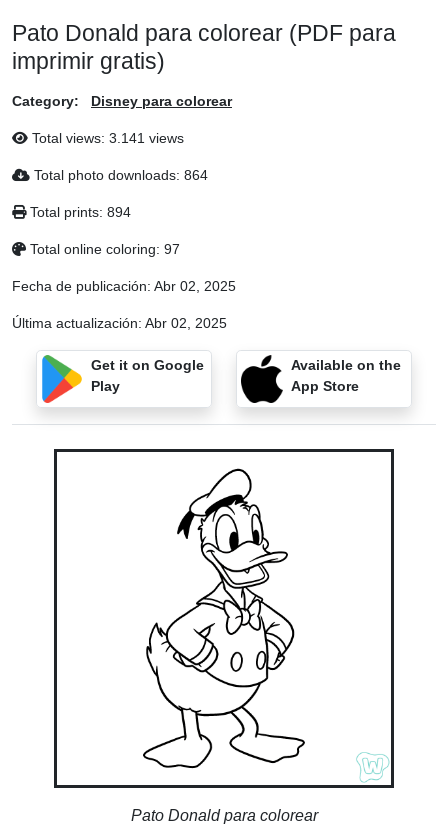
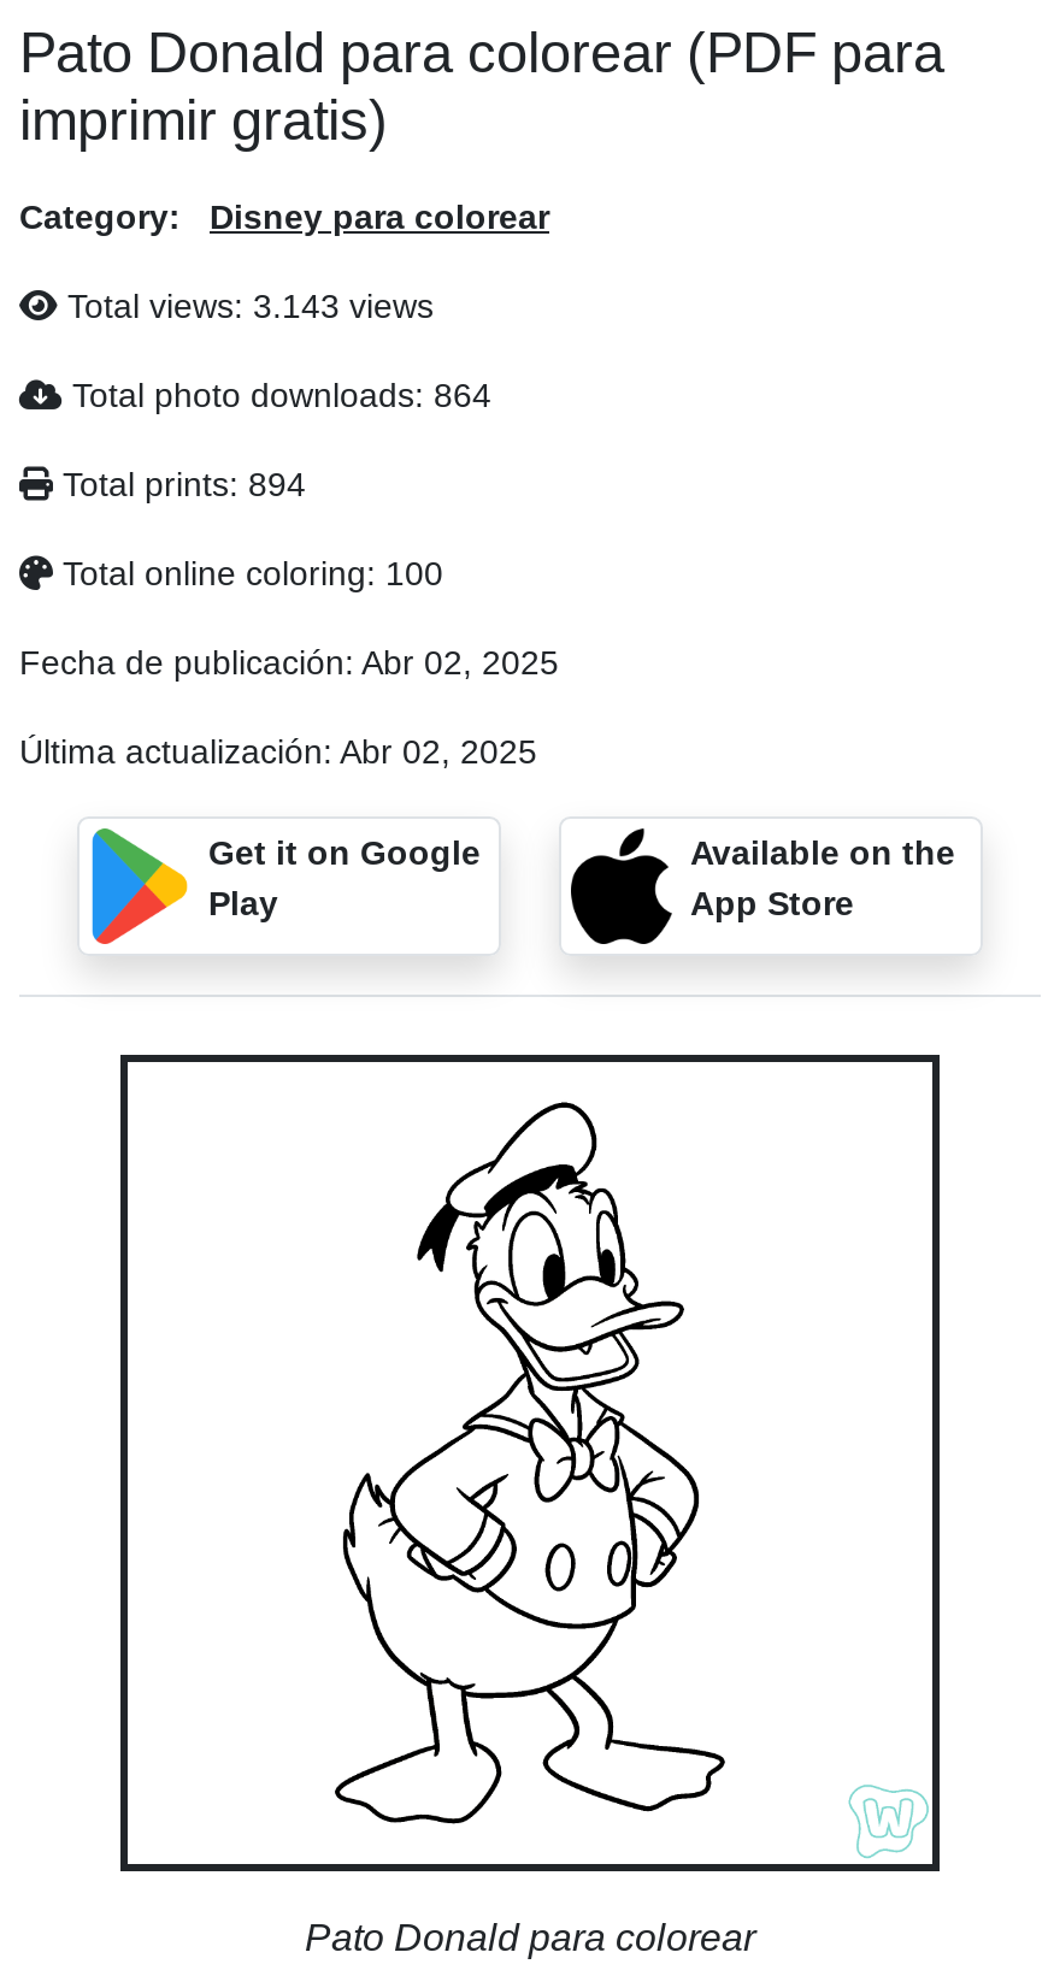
- Total views: 3.141 views
+ Total views: 3.143 views

- Total online coloring: 97
+ Total online coloring: 100
